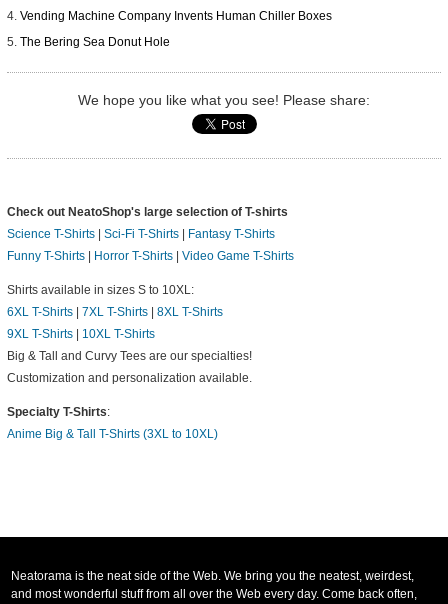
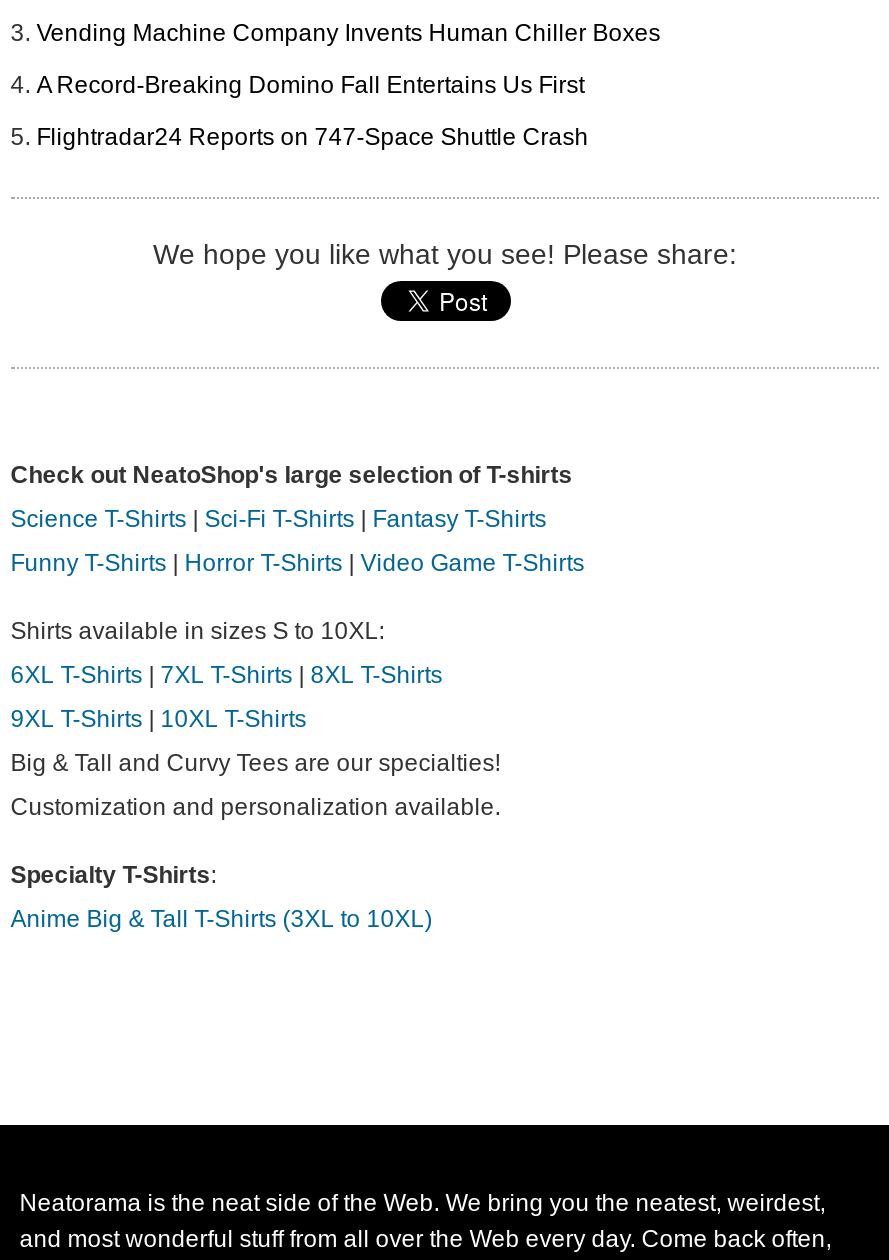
- The Bering Sea Donut Hole
+ A Record-Breaking Domino Fall Entertains Us First
+ Flightradar24 Reports on 747-Space Shuttle Crash
